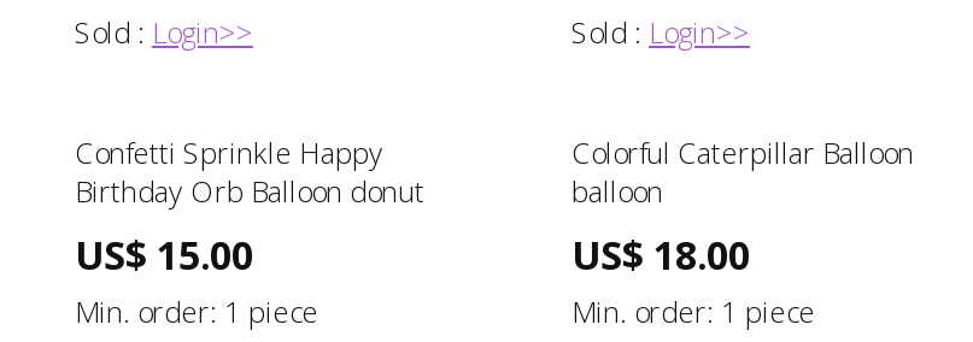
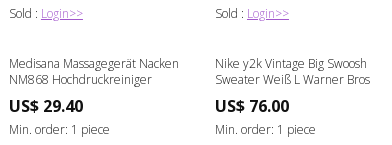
- Confetti Sprinkle Happy
- Birthday Orb Balloon donut
- US$ 15.00
+ Medisana Massagegerät Nacken
+ NM868 Hochdruckreiniger
+ US$ 29.40

- Colorful Caterpillar Balloon
- balloon
- US$ 18.00
+ Nike y2k Vintage Big Swoosh
+ Sweater Weiß L Warner Bros
+ US$ 76.00
